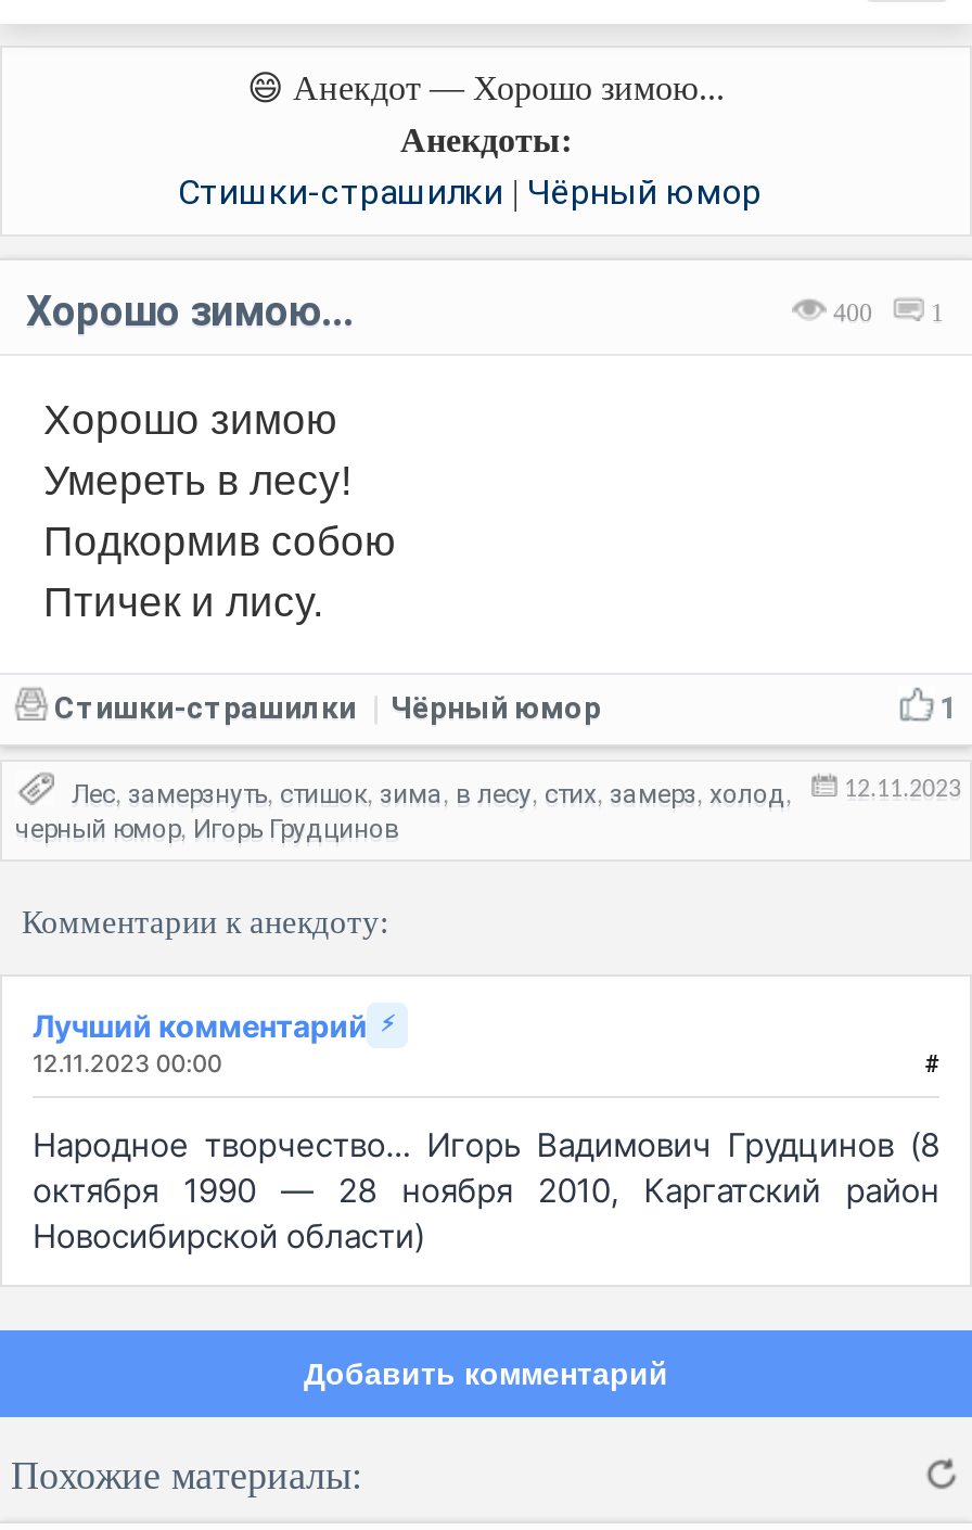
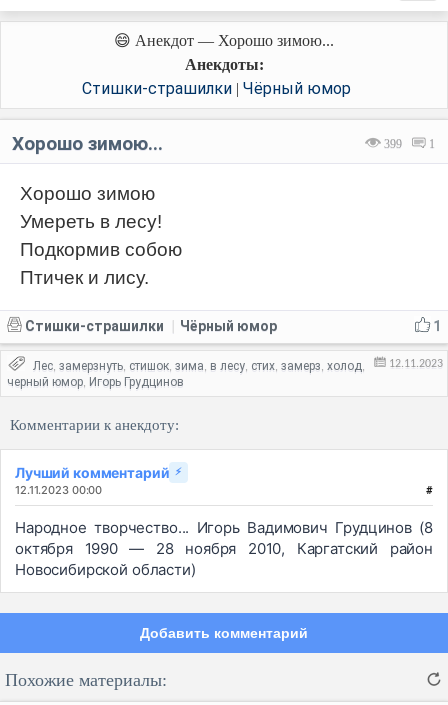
- 400 1
+ 399 1
